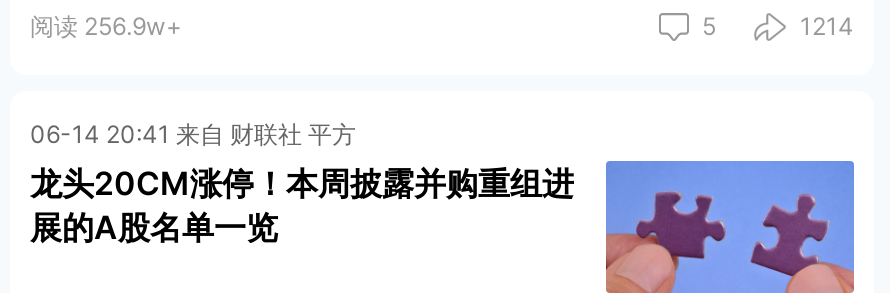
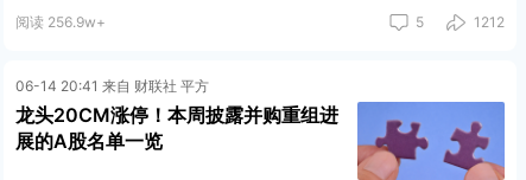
- 1214
+ 1212
